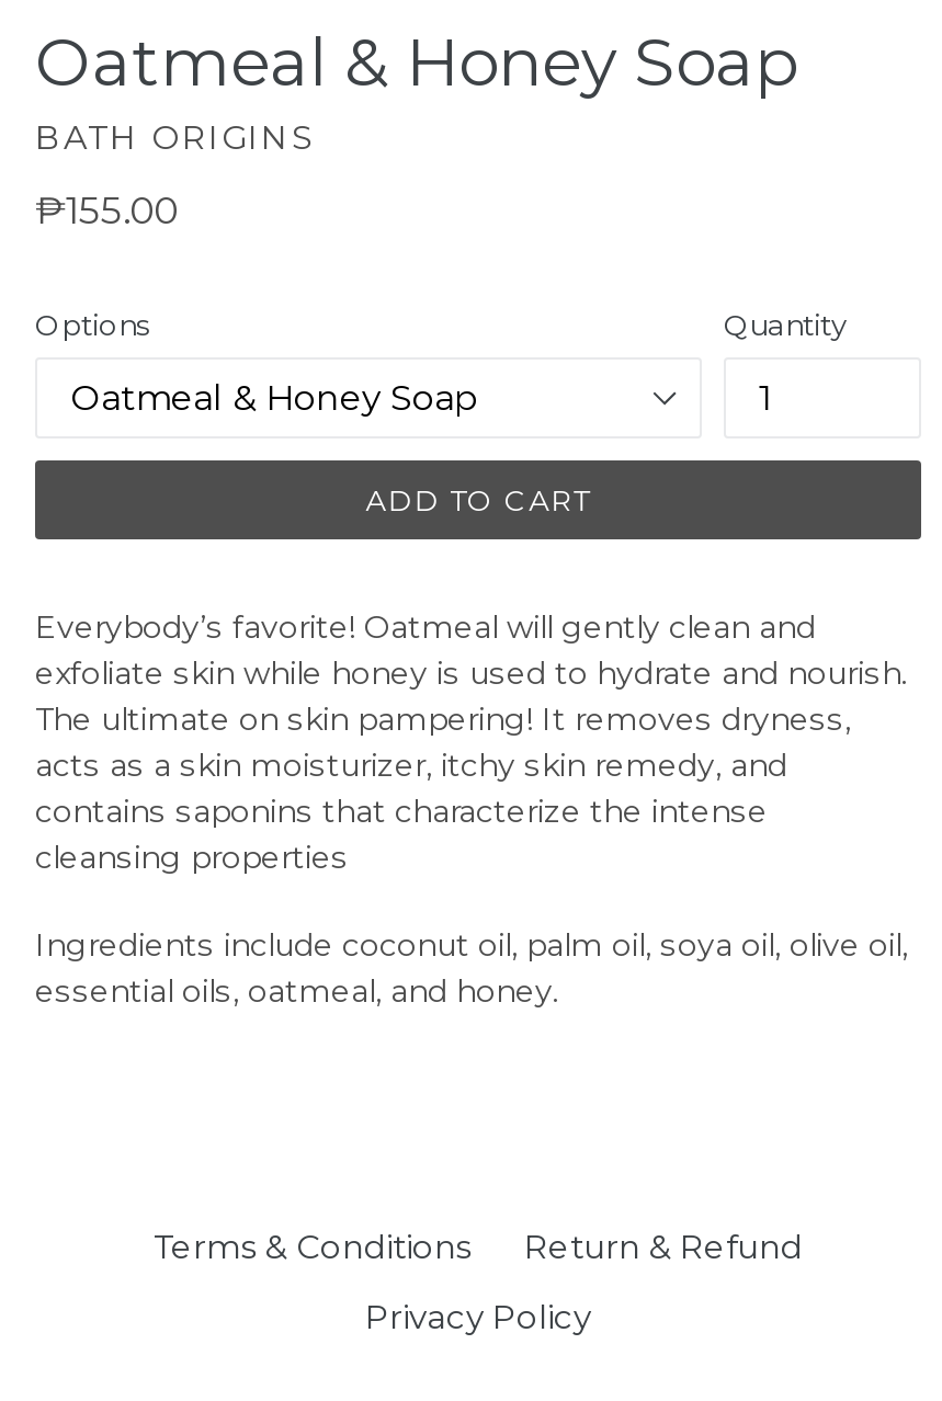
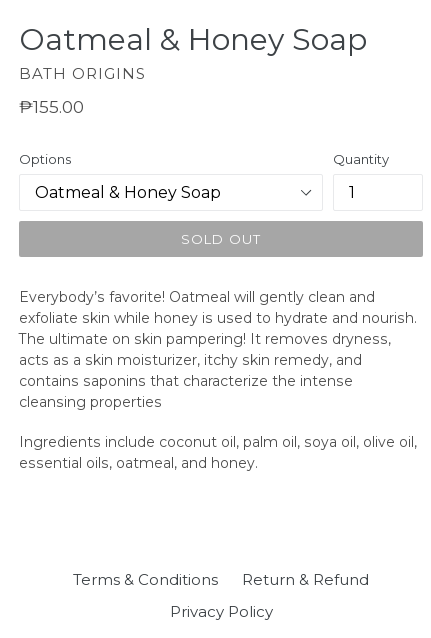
- ADD TO CART
+ SOLD OUT
